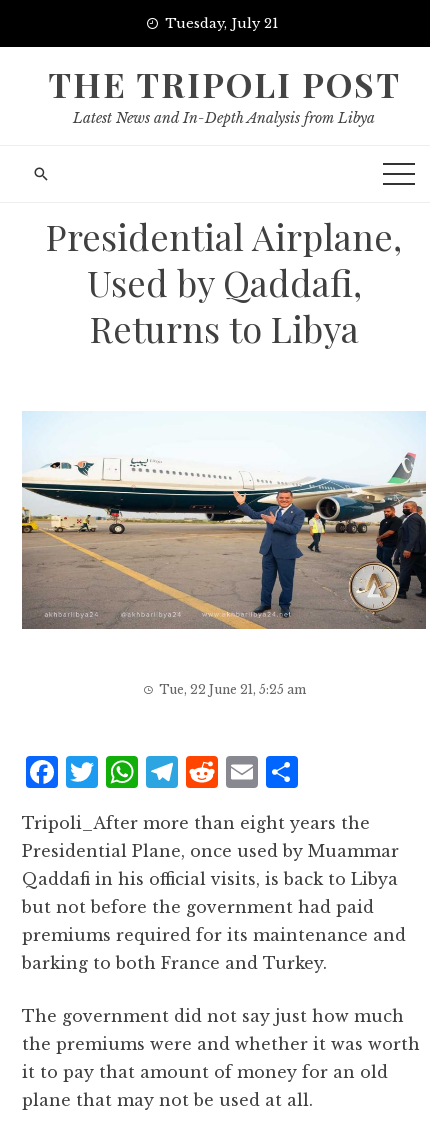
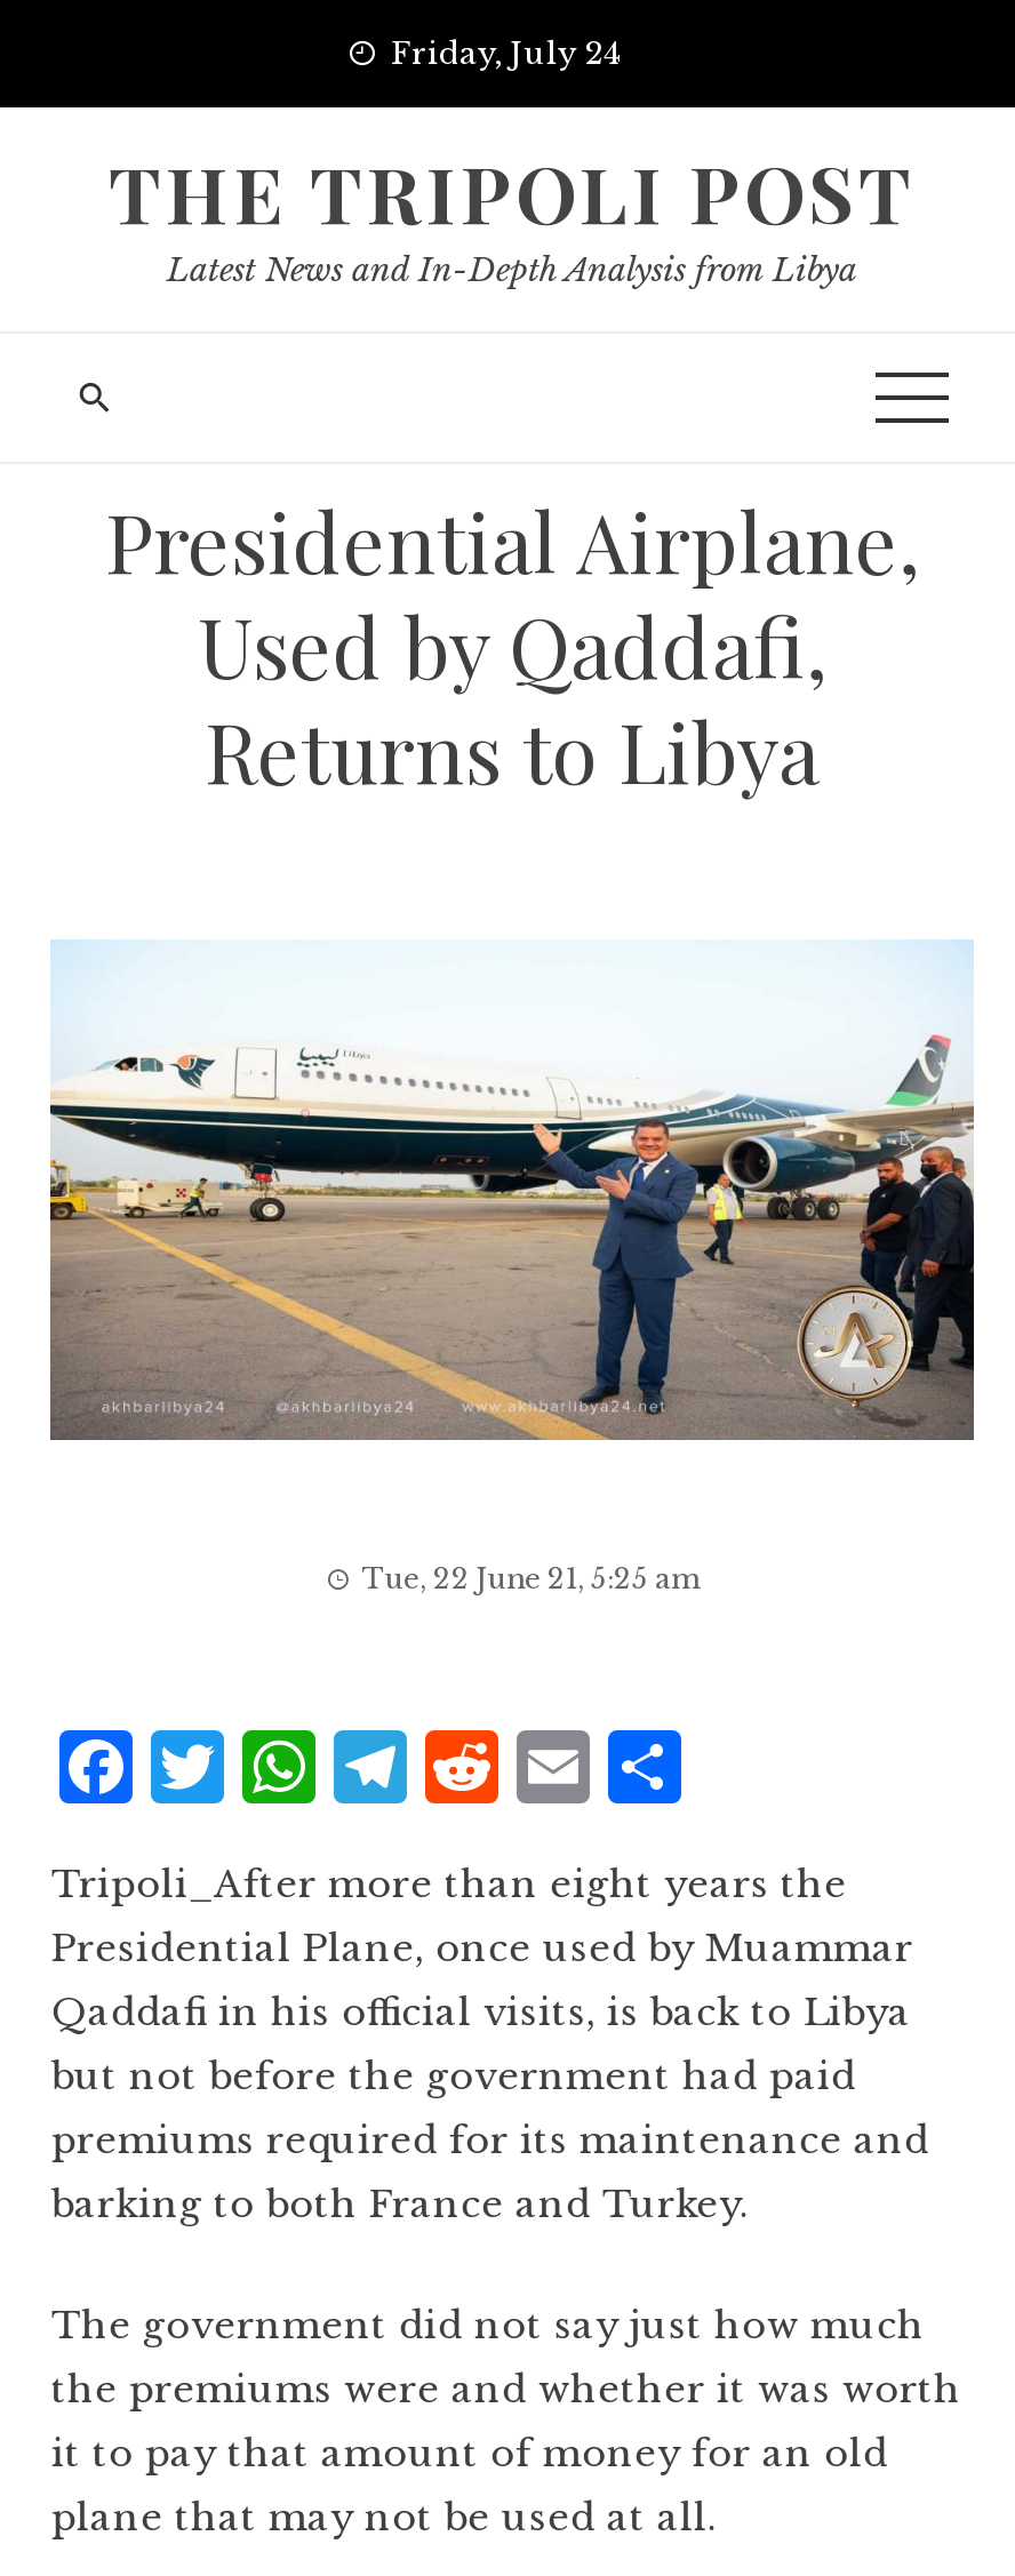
- Tuesday, July 21
+ Friday, July 24
